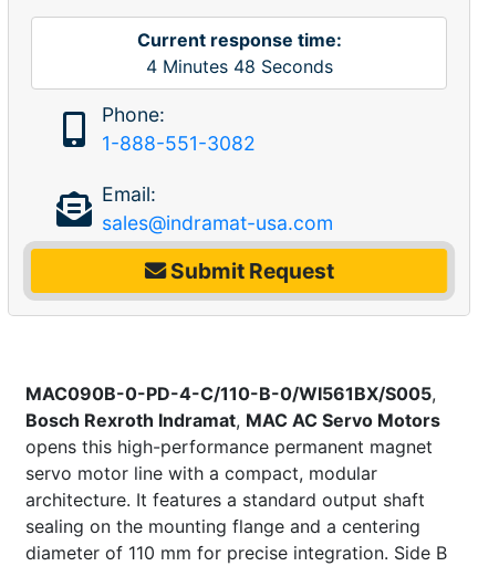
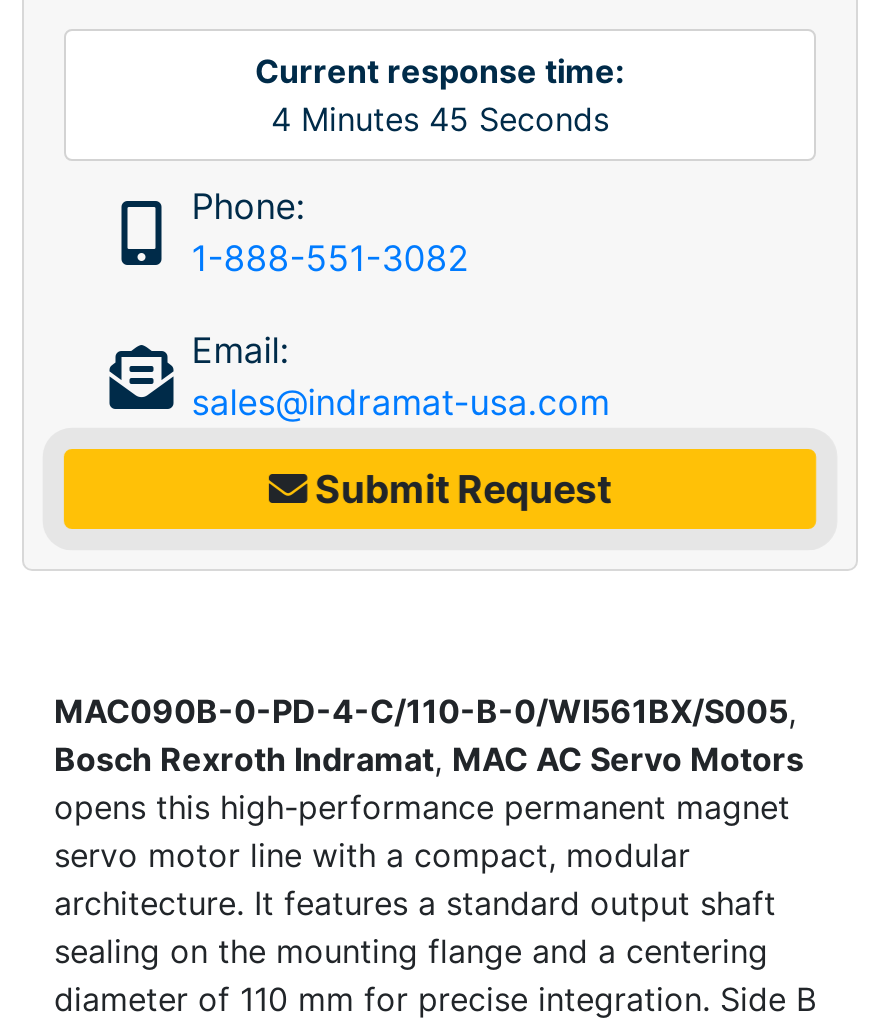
- 4 Minutes 48 Seconds
+ 4 Minutes 45 Seconds
